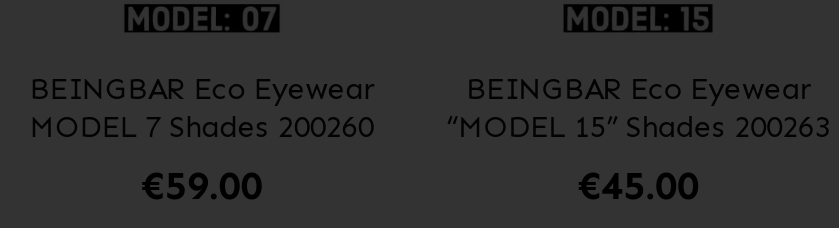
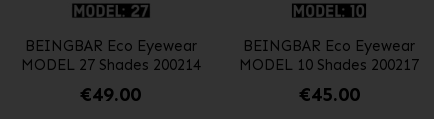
- MODEL 7 Shades 200260
+ MODEL 27 Shades 200214

- “MODEL 15” Shades 200263
+ MODEL 10 Shades 200217

- €59.00
+ €49.00
